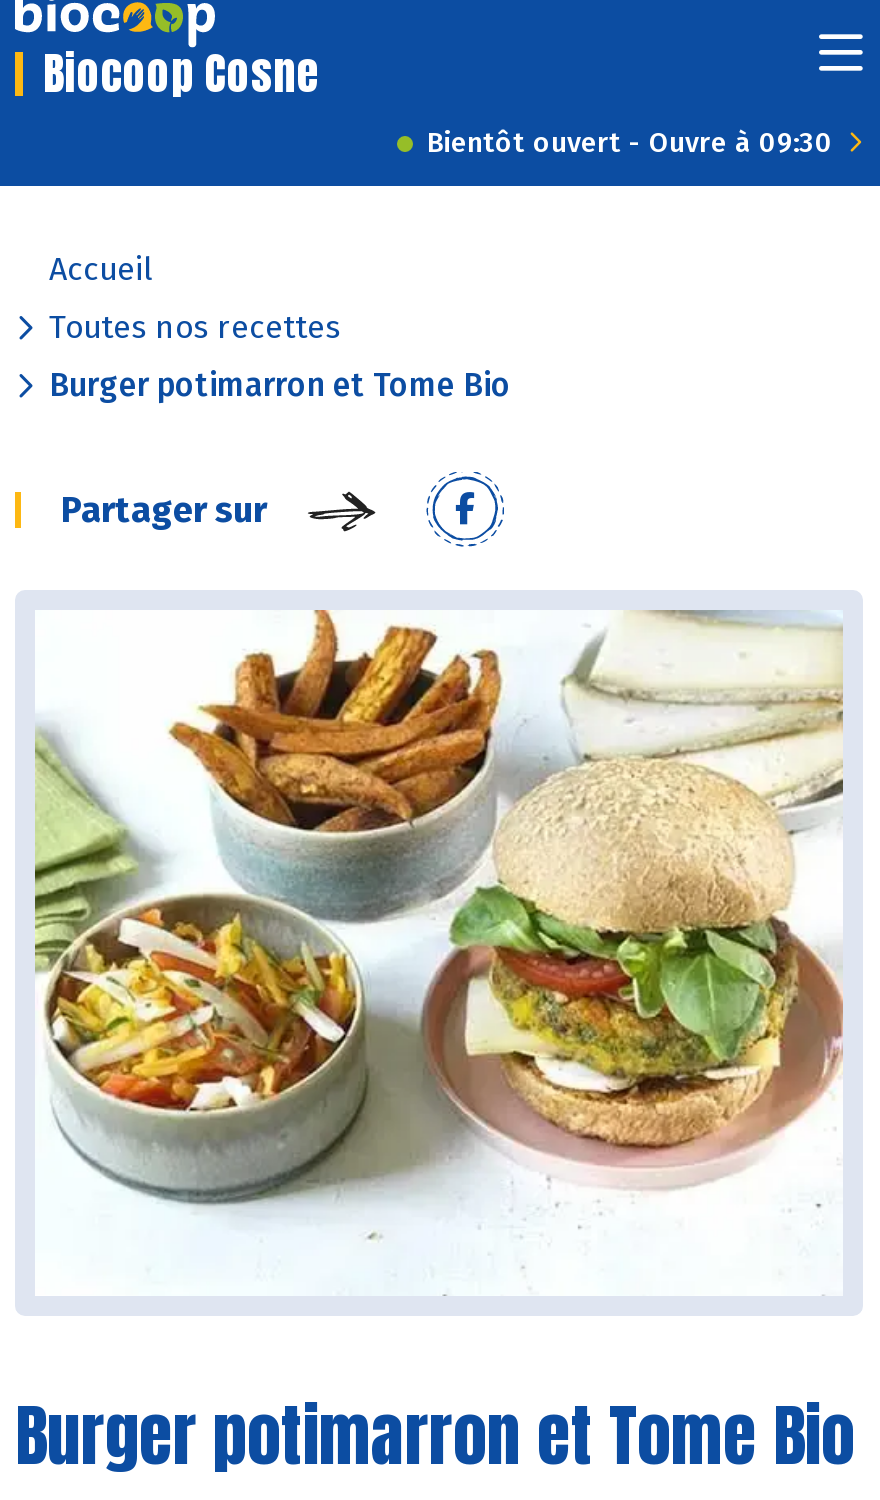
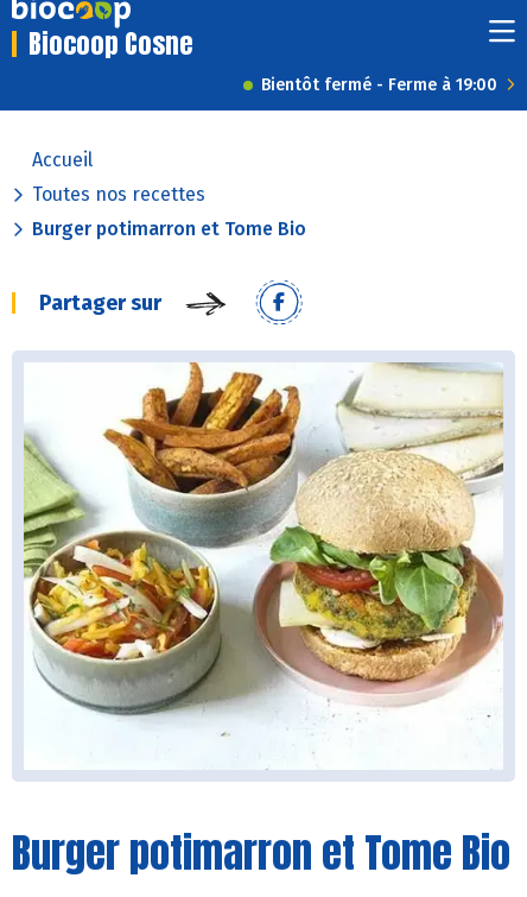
- Bientôt ouvert - Ouvre à 09:30
+ Bientôt fermé - Ferme à 19:00
